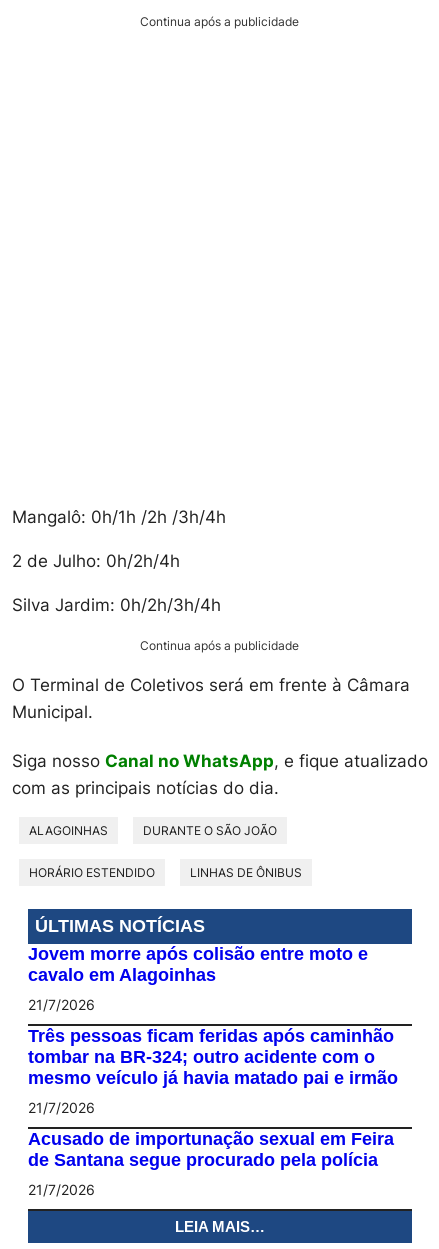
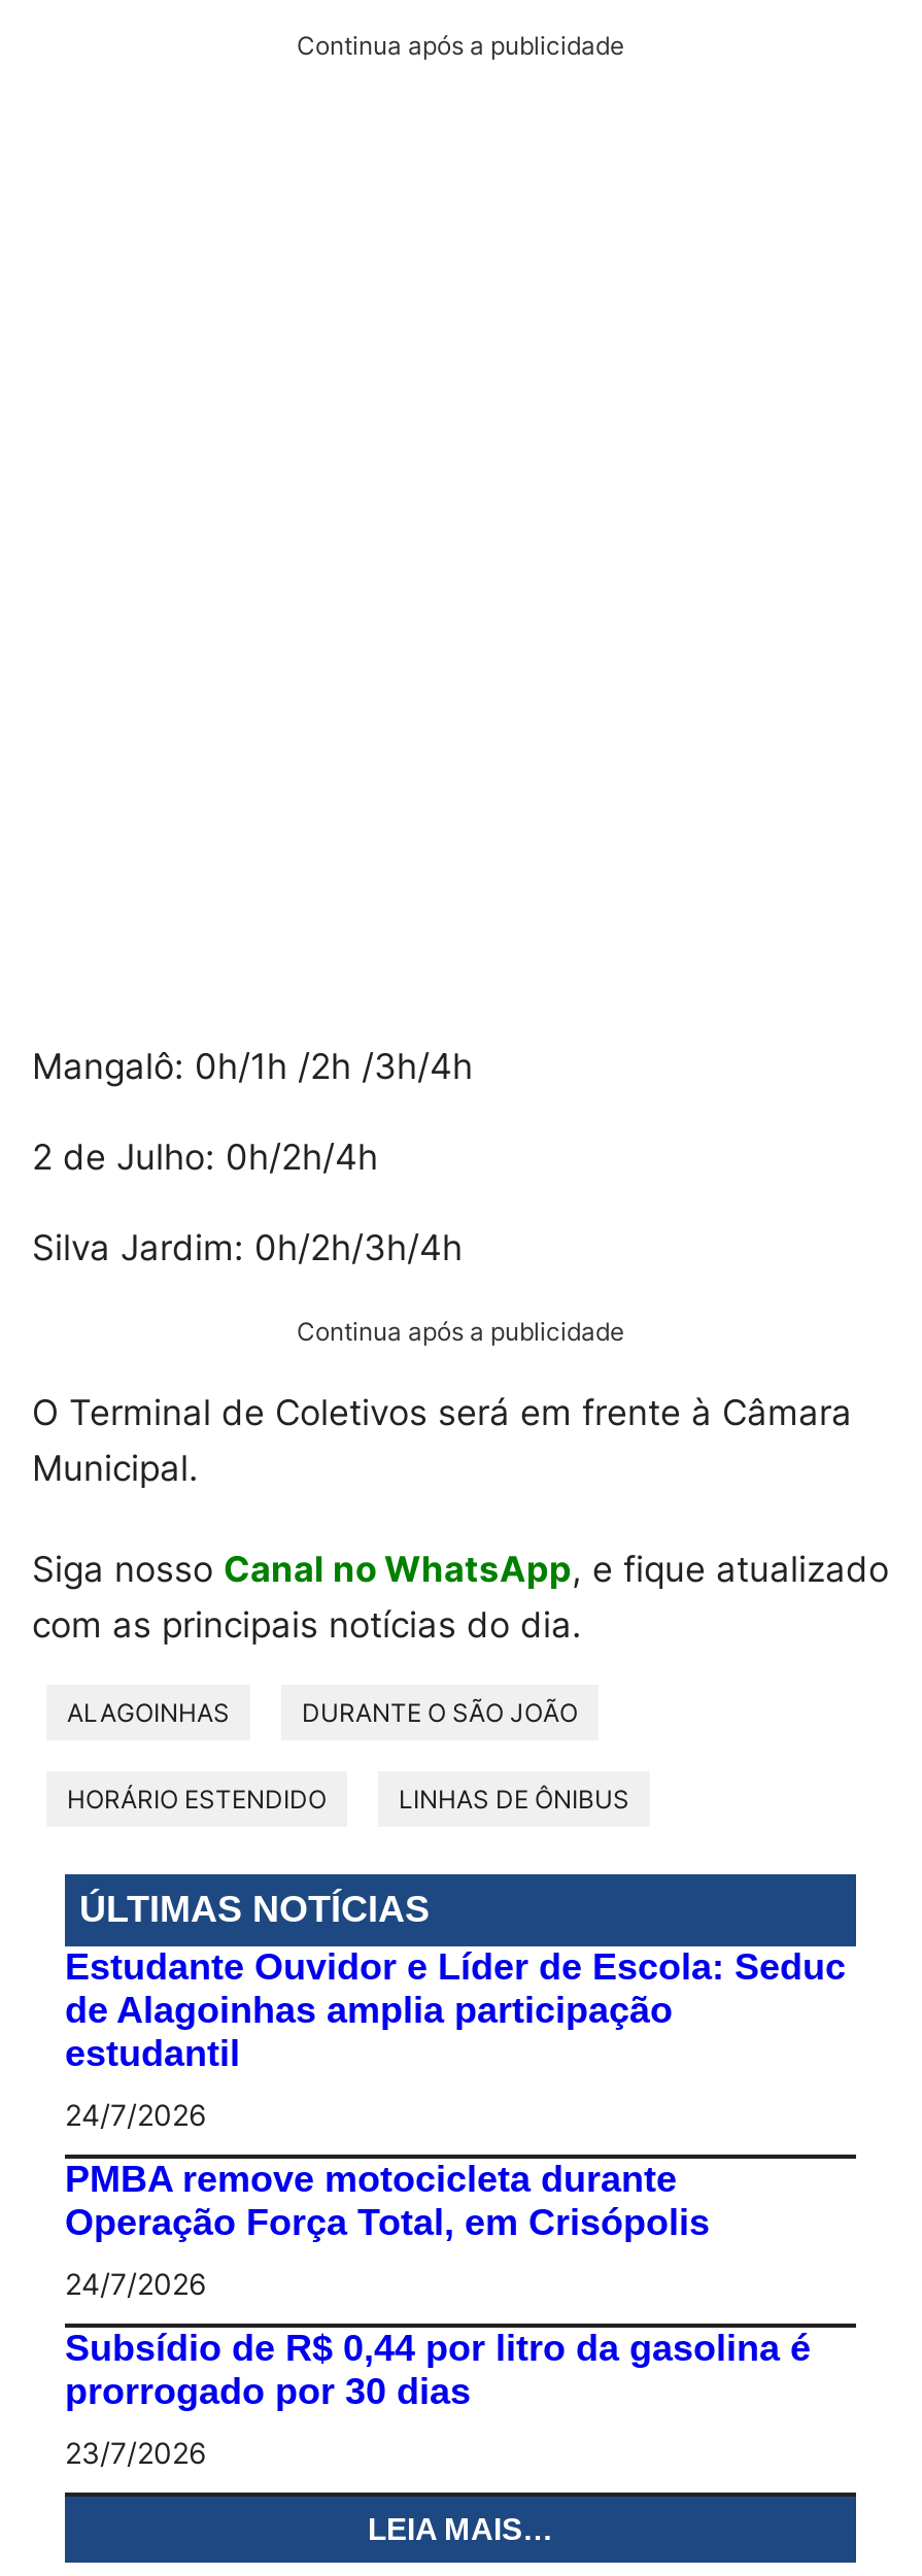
- Jovem morre após colisão entre moto e
- cavalo em Alagoinhas
+ Estudante Ouvidor e Líder de Escola: Seduc
+ de Alagoinhas amplia participação
+ estudantil

- 21/7/2026
+ 24/7/2026

- Três pessoas ficam feridas após caminhão
- tombar na BR-324; outro acidente com o
- mesmo veículo já havia matado pai e irmão
+ PMBA remove motocicleta durante
+ Operação Força Total, em Crisópolis

- 21/7/2026
+ 24/7/2026

- Acusado de importunação sexual em Feira
- de Santana segue procurado pela polícia
+ Subsídio de R$ 0,44 por litro da gasolina é
+ prorrogado por 30 dias

- 21/7/2026
+ 23/7/2026
